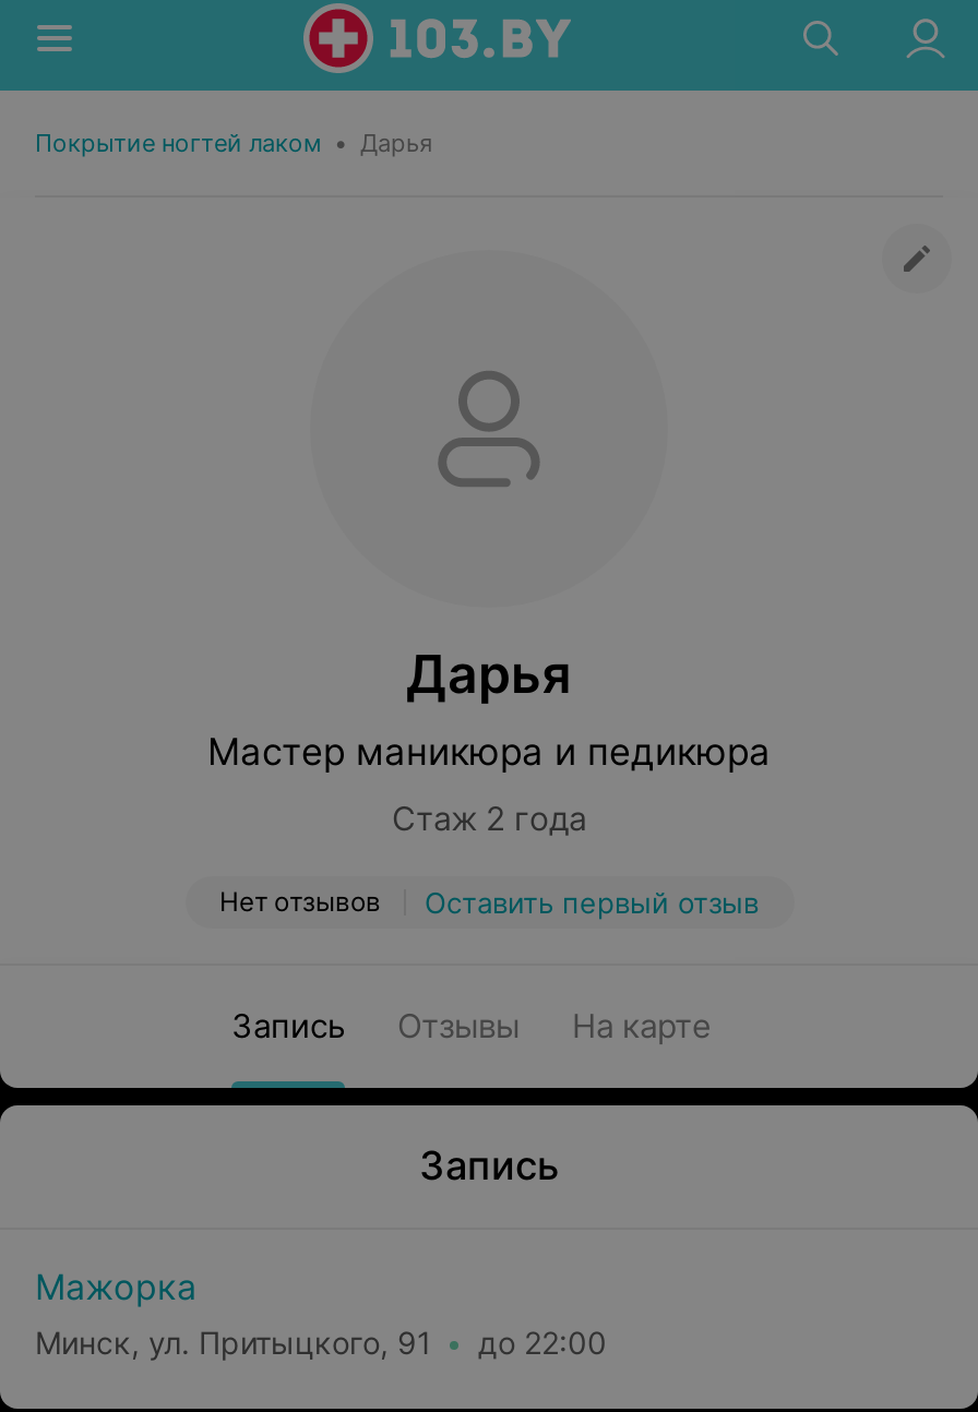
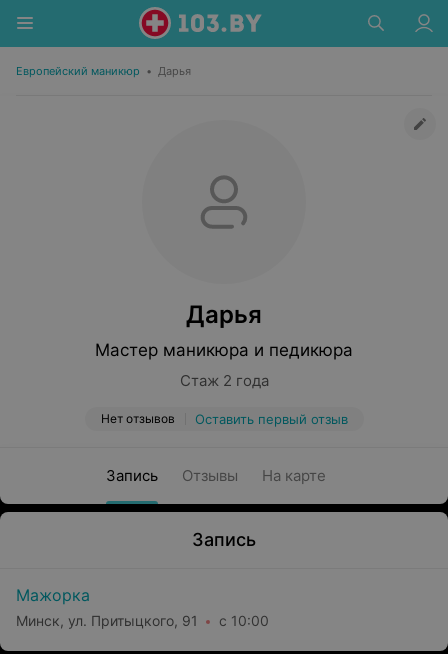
- Покрытие ногтей лаком • Дарья
+ Европейский маникюр • Дарья

- Минск, ул. Притыцкого, 91 до 22:00
+ Минск, ул. Притыцкого, 91 с 10:00
